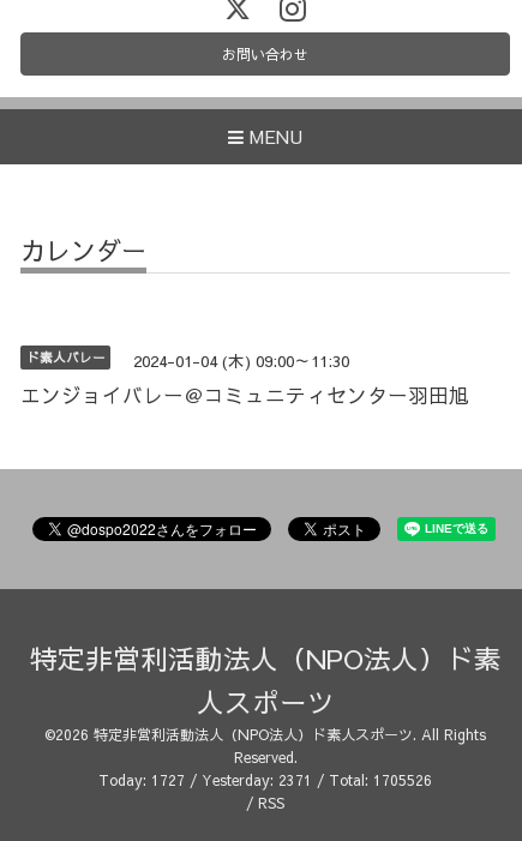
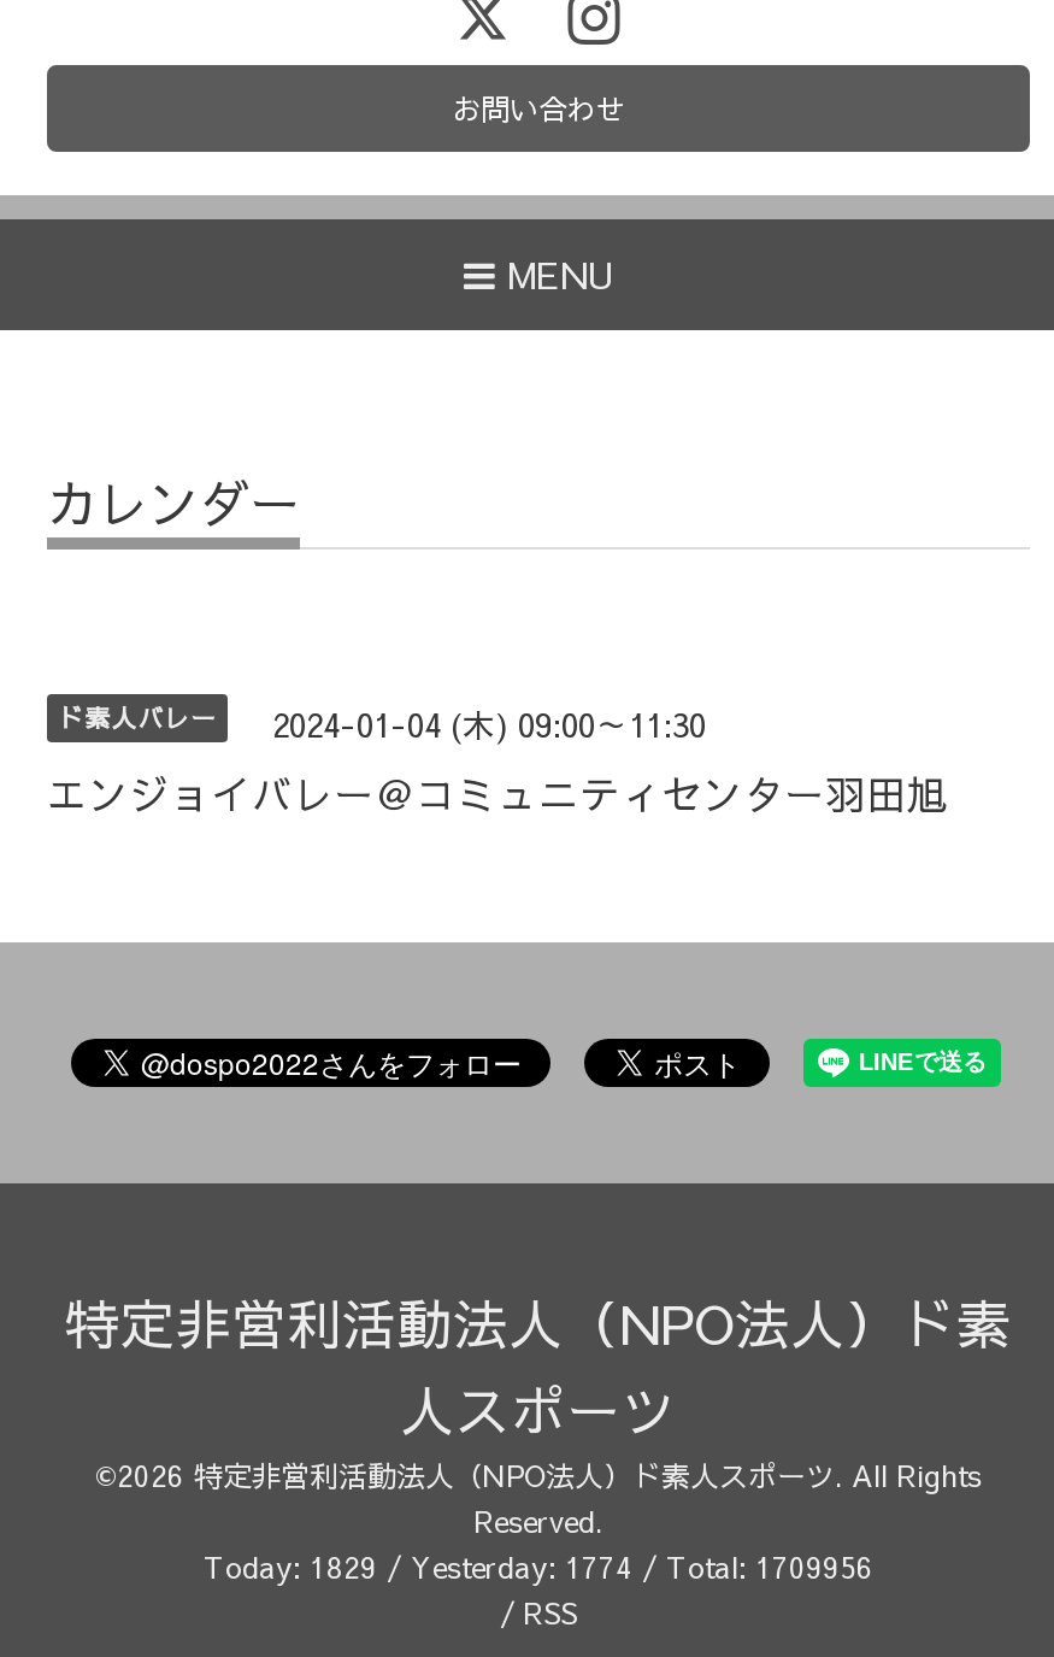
- Today: 1727 / Yesterday: 2371 / Total: 1705526
+ Today: 1829 / Yesterday: 1774 / Total: 1709956
